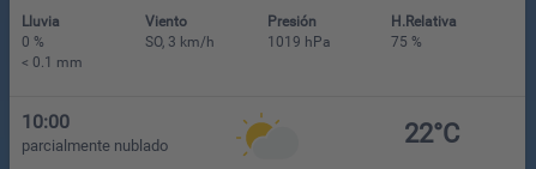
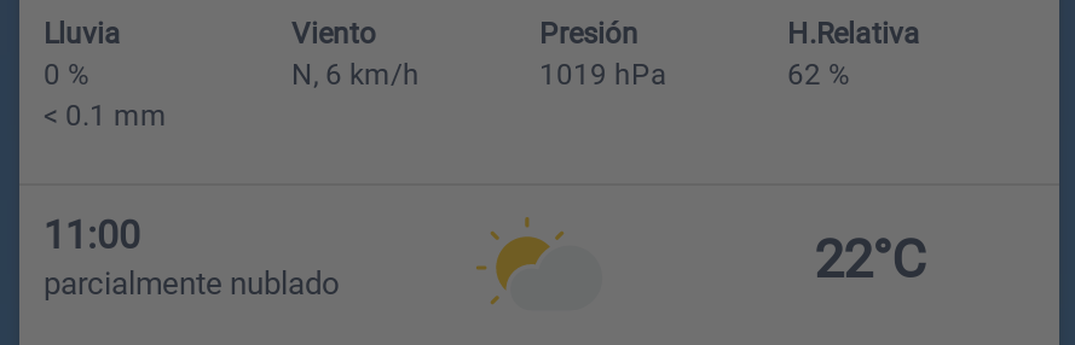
- SO, 3 km/h
+ N, 6 km/h

- 75 %
+ 62 %

- 10:00
+ 11:00
